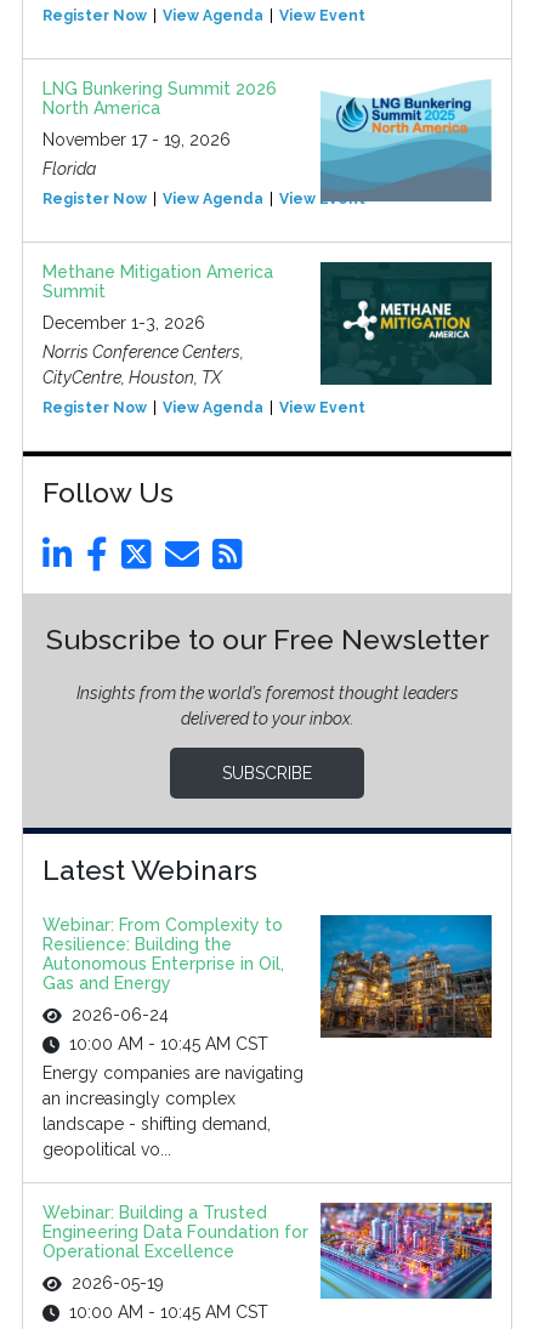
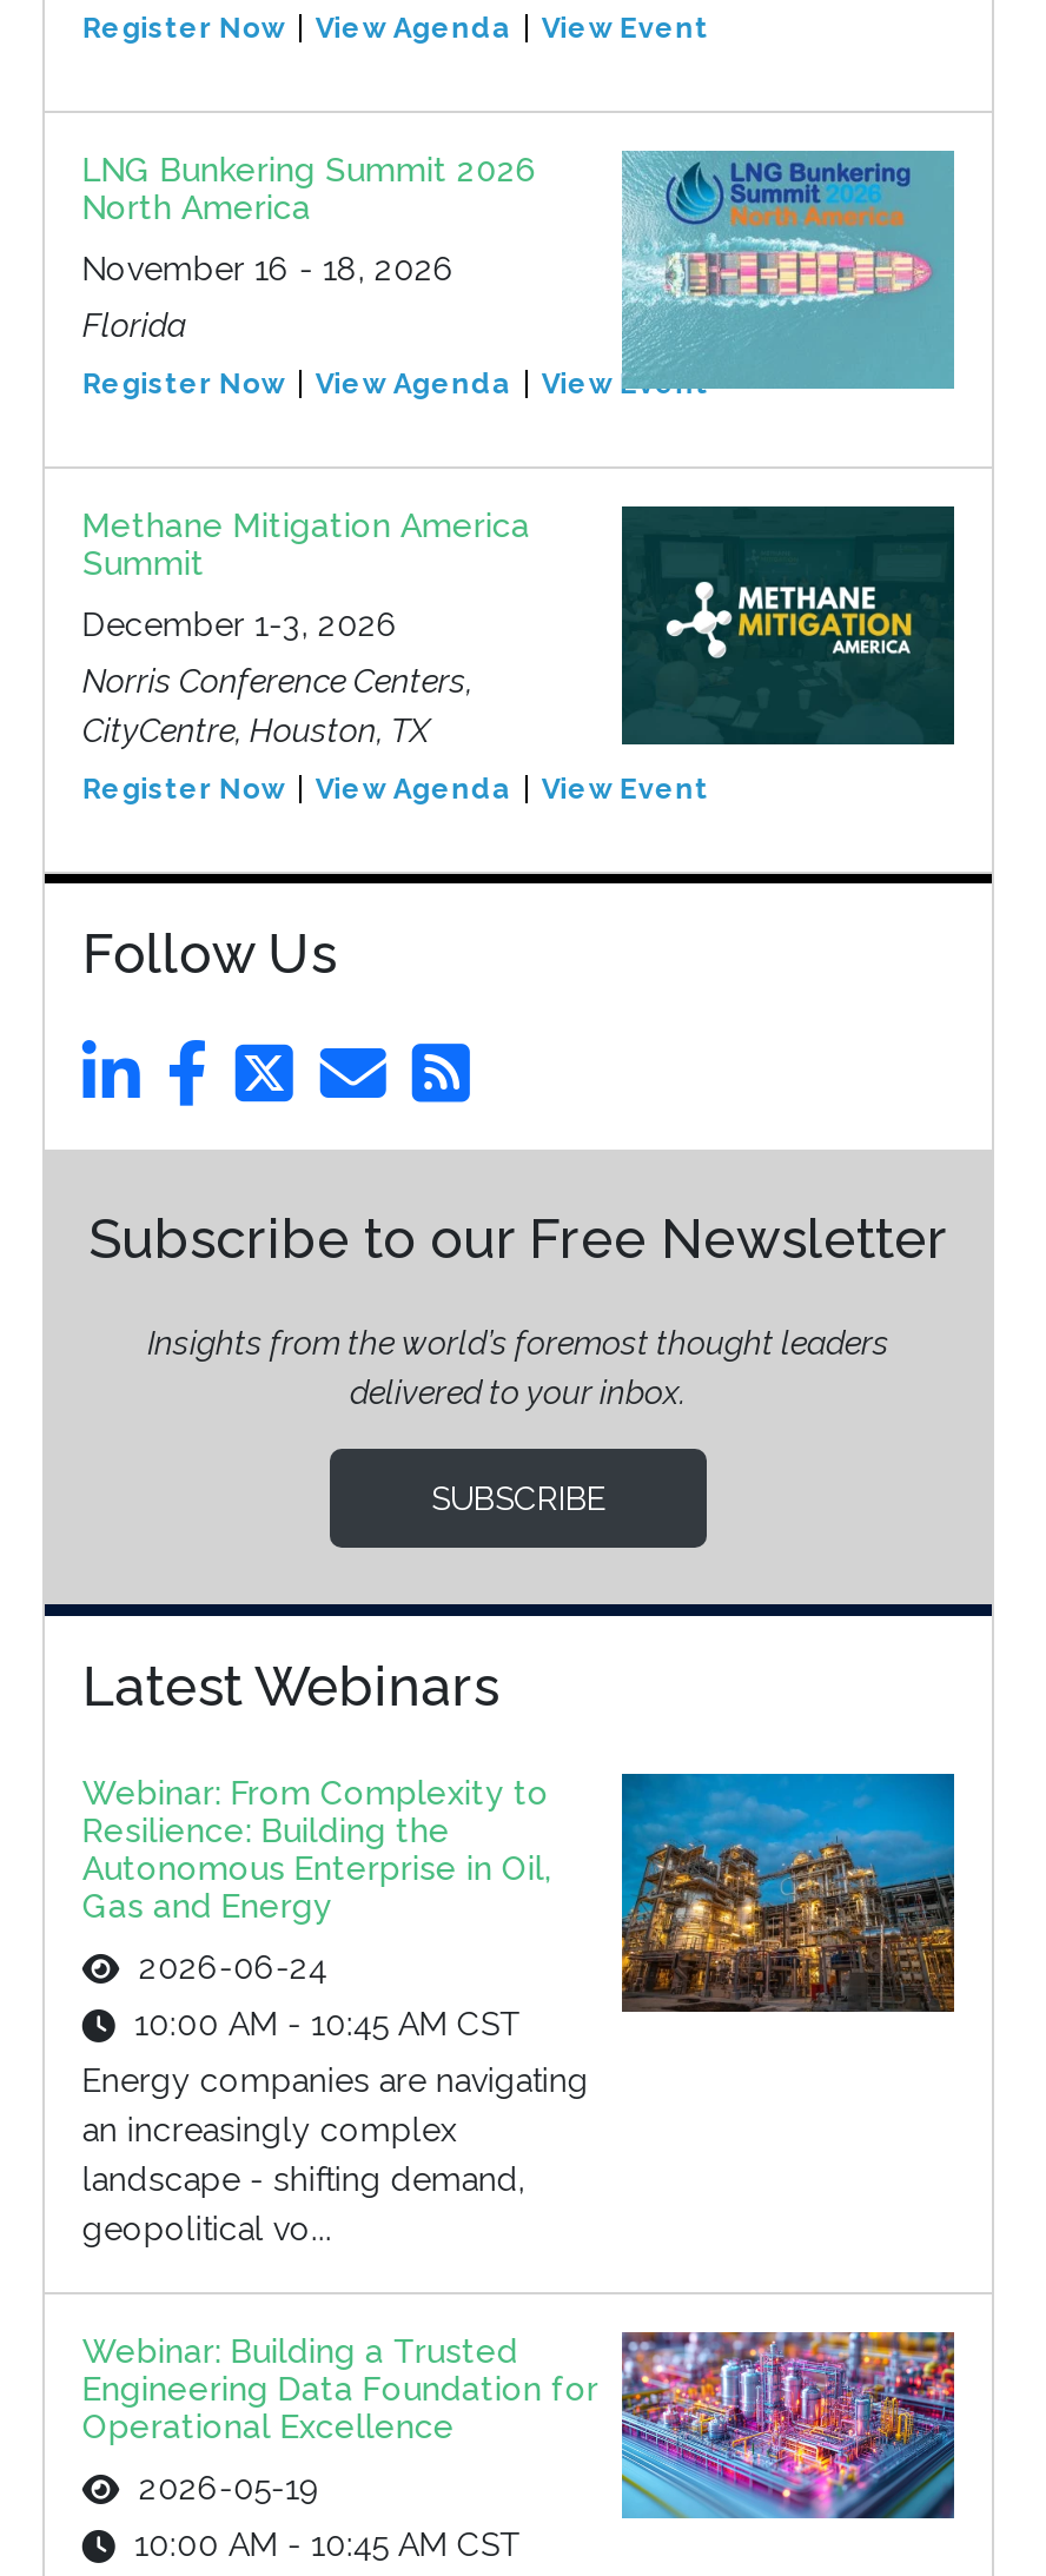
- [image]
+ [image]

- November 17 - 19, 2026
+ November 16 - 18, 2026
